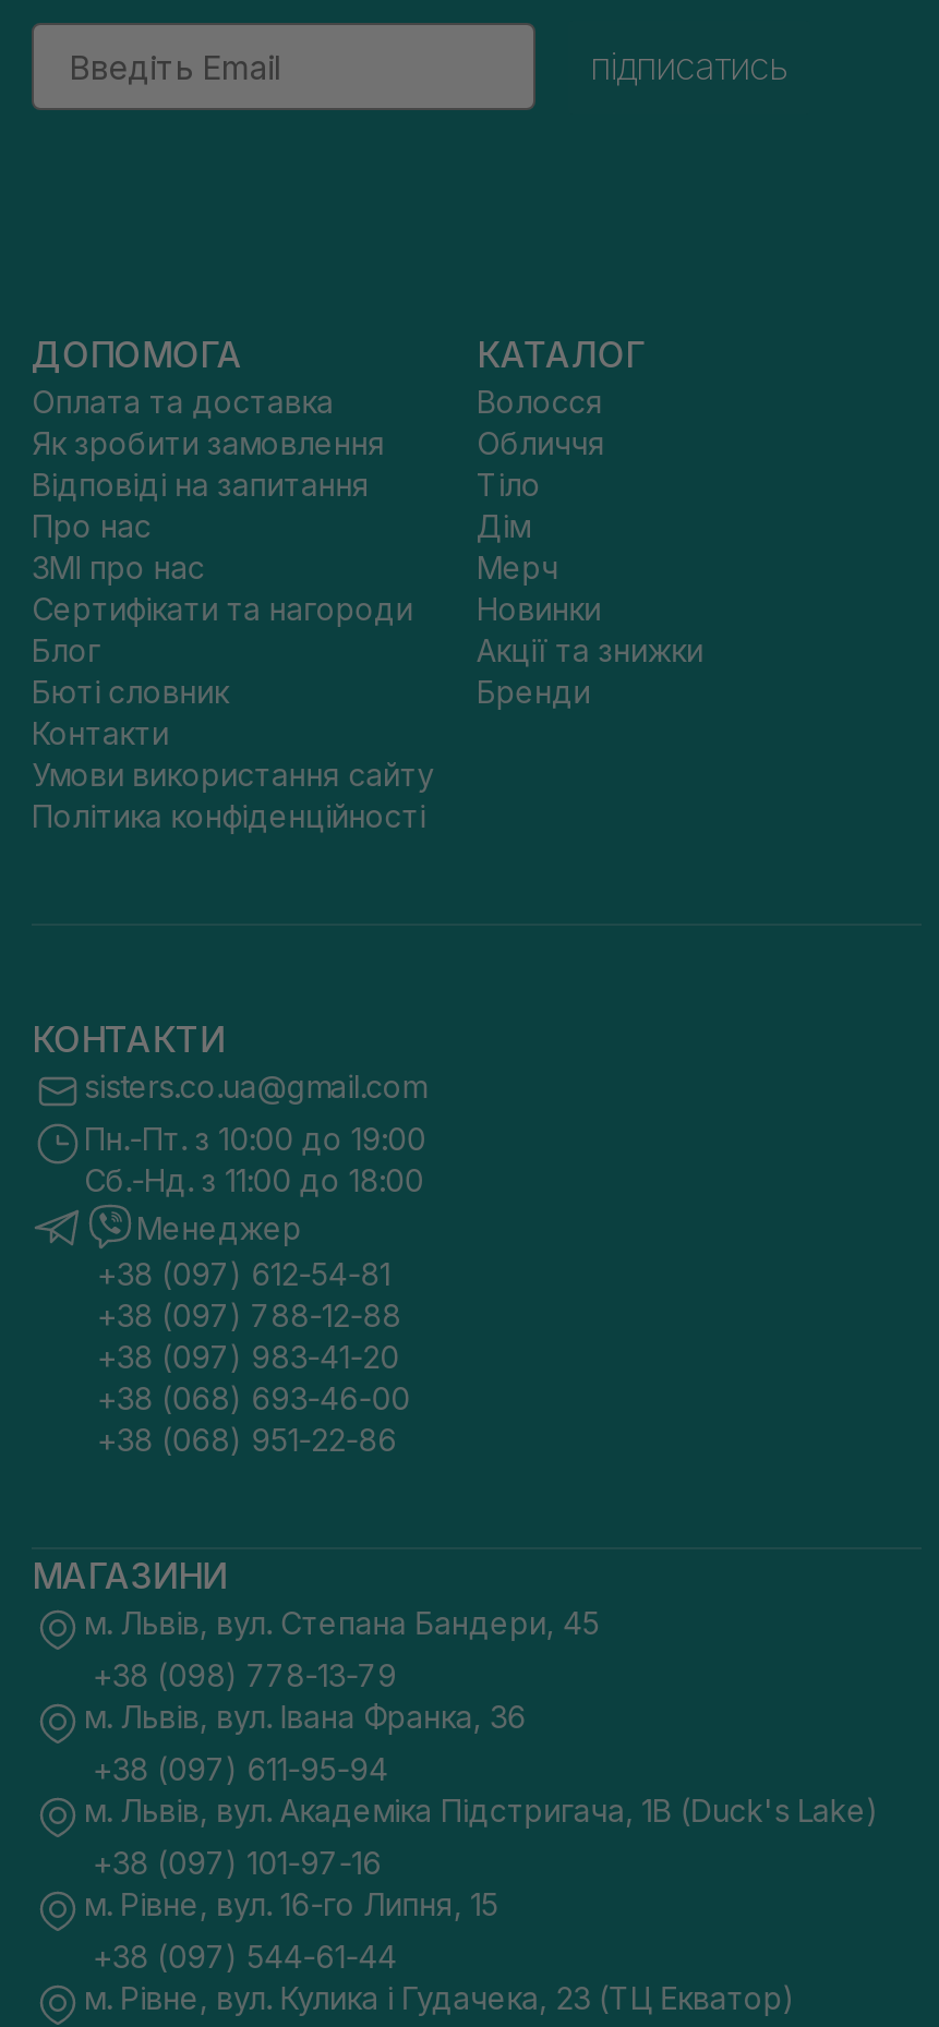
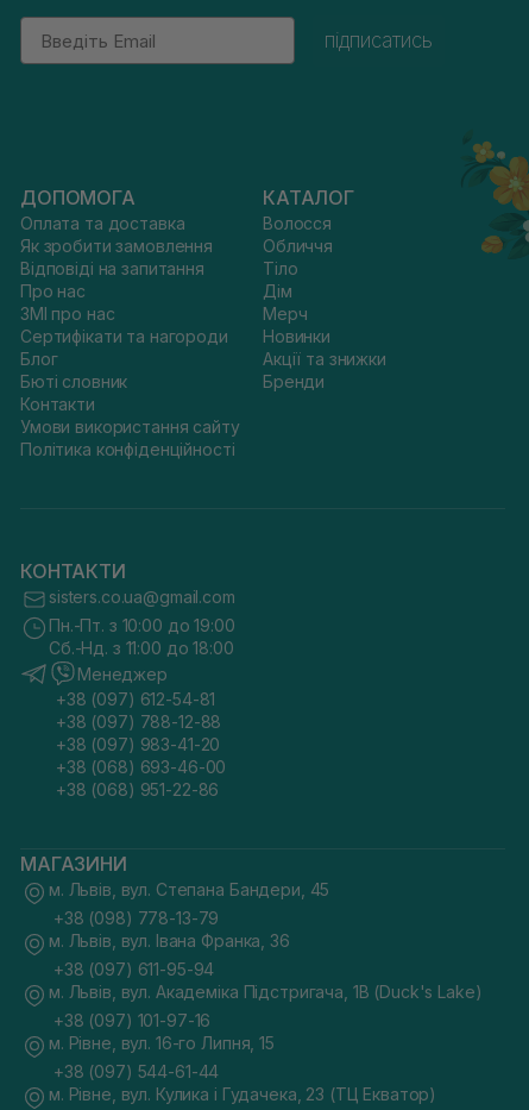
+ [image]
